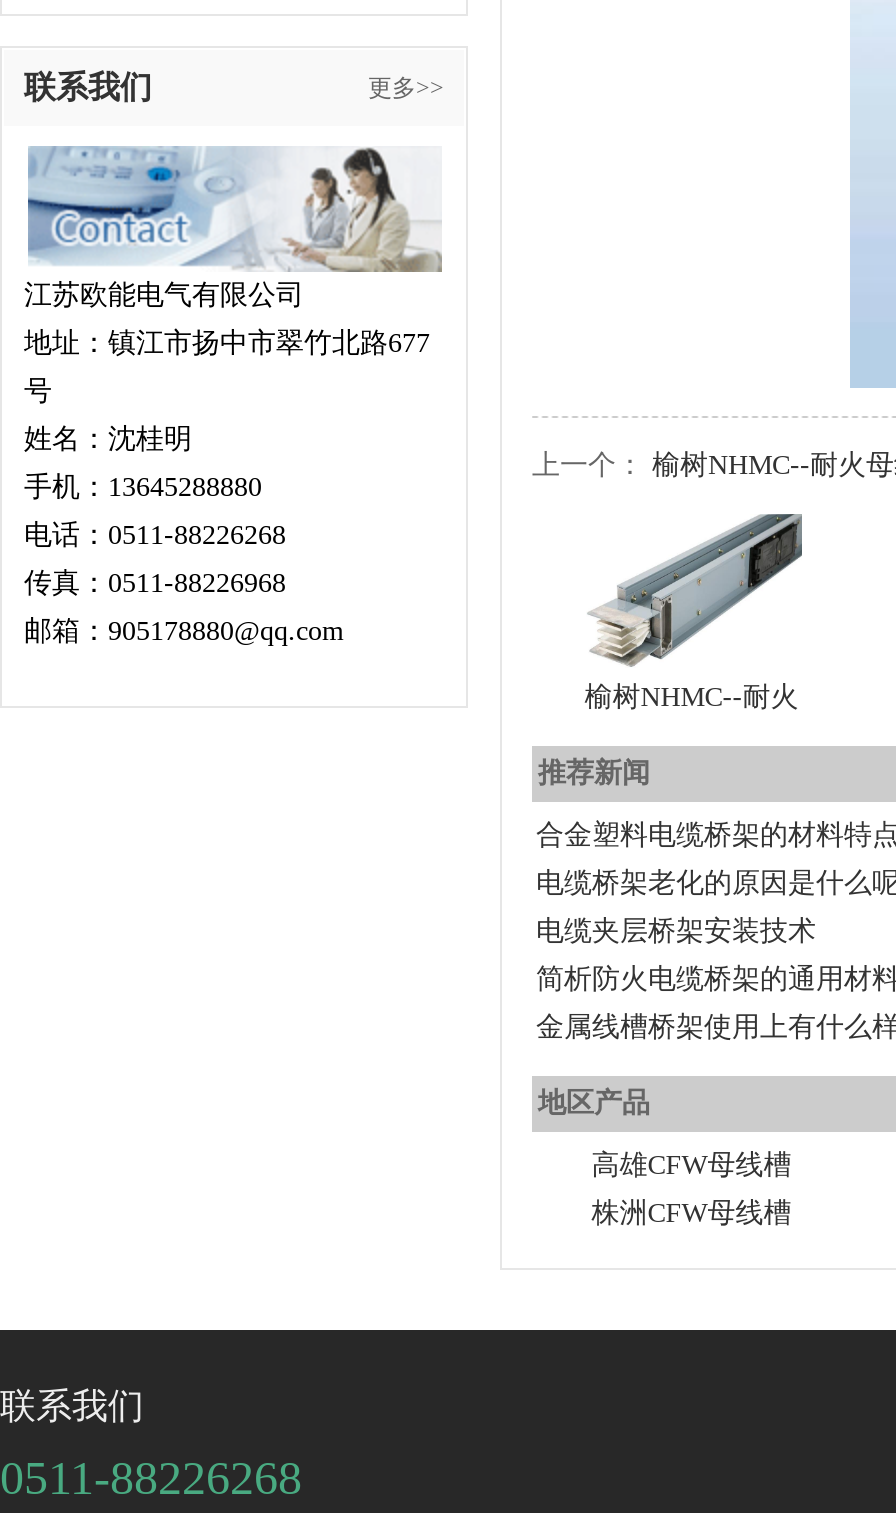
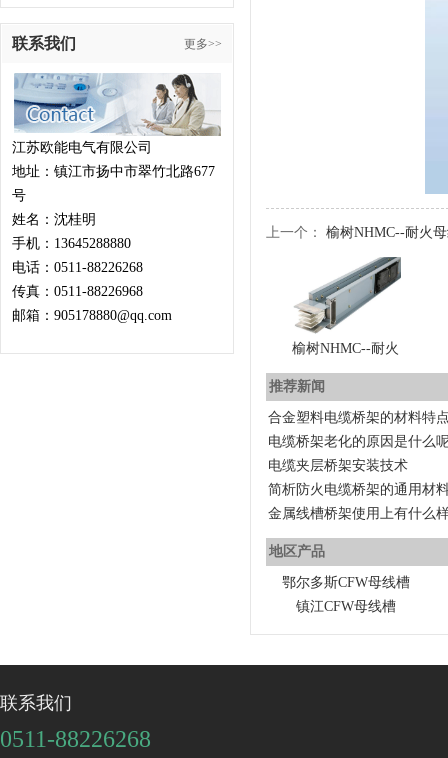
- 高雄CFW母线槽
+ 鄂尔多斯CFW母线槽

- 株洲CFW母线槽
+ 镇江CFW母线槽
